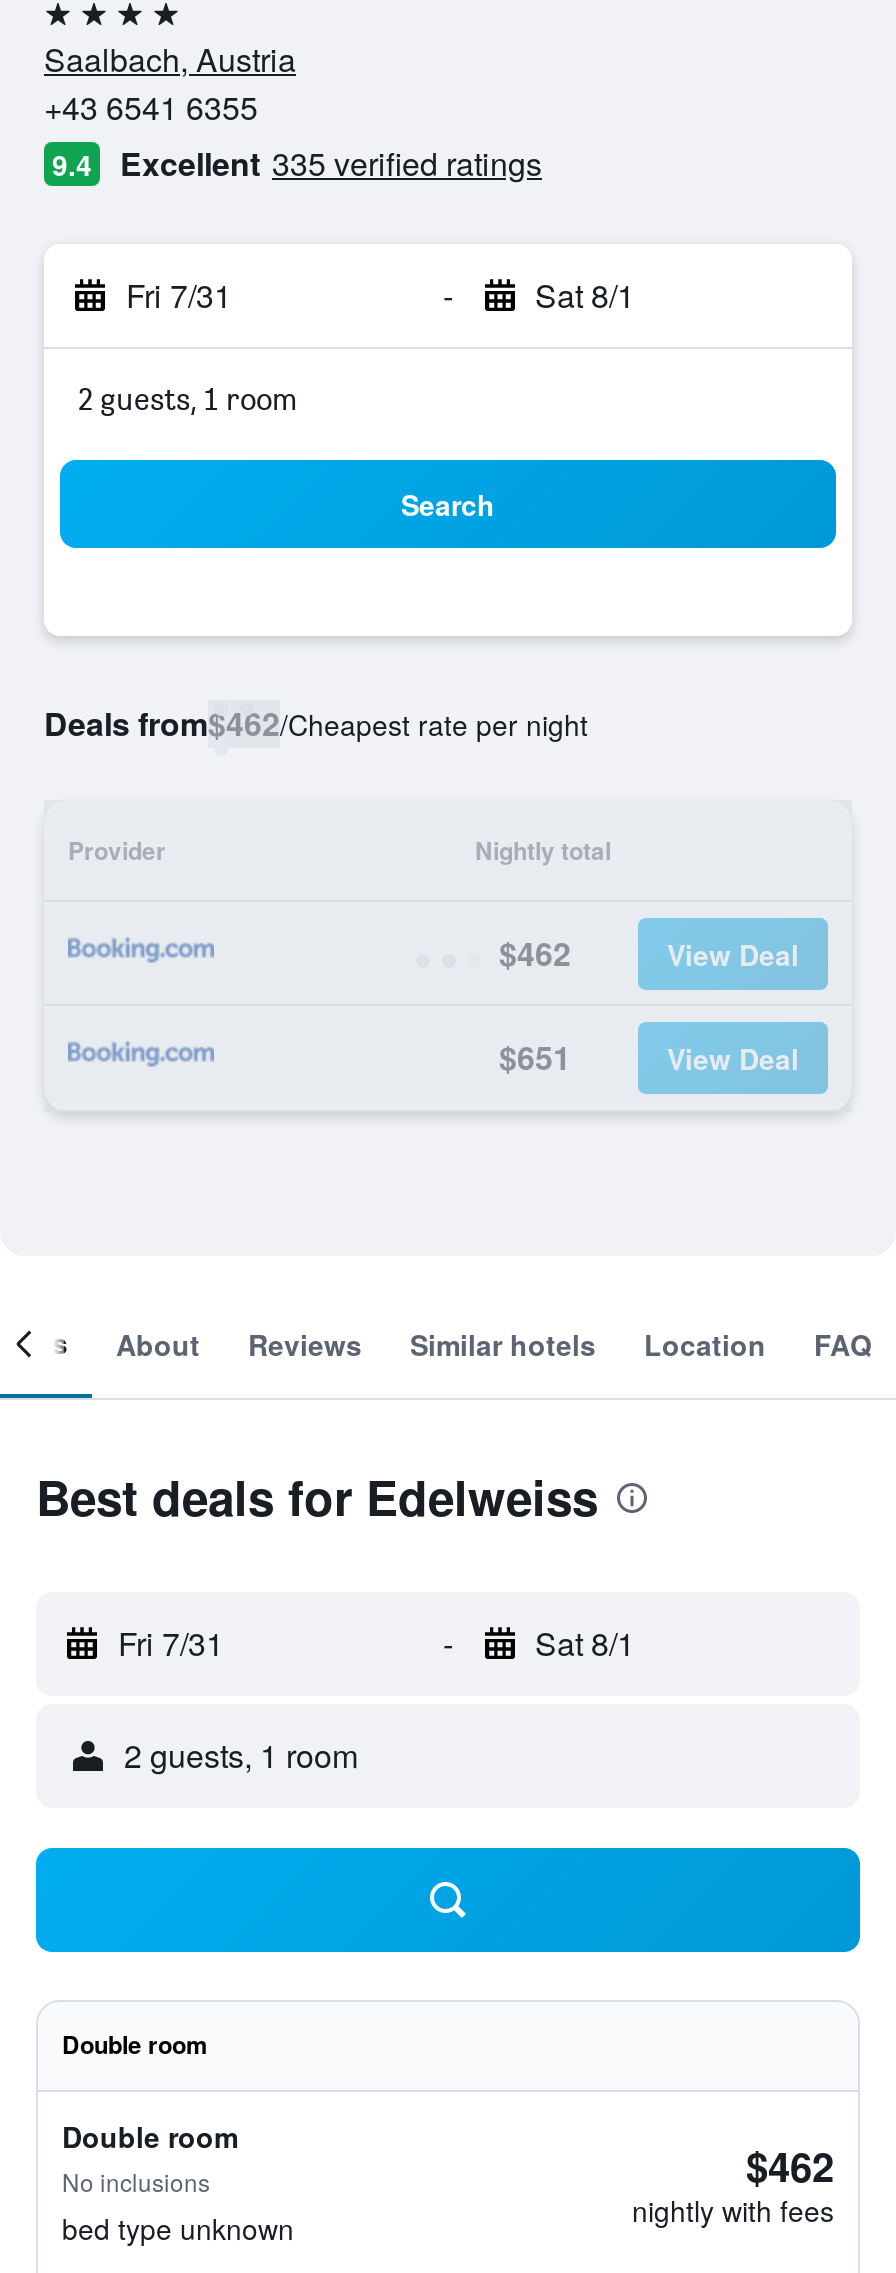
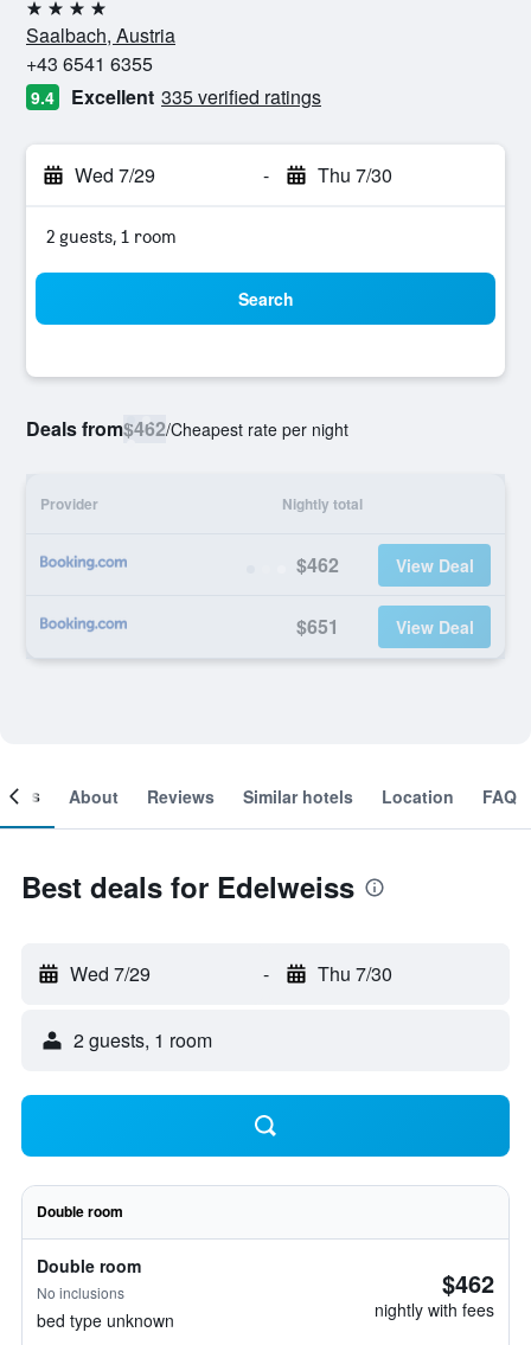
- Fri 7/31
+ Wed 7/29

- Sat 8/1
+ Thu 7/30

- Fri 7/31
+ Wed 7/29

- Sat 8/1
+ Thu 7/30
